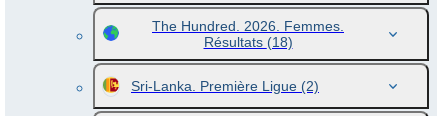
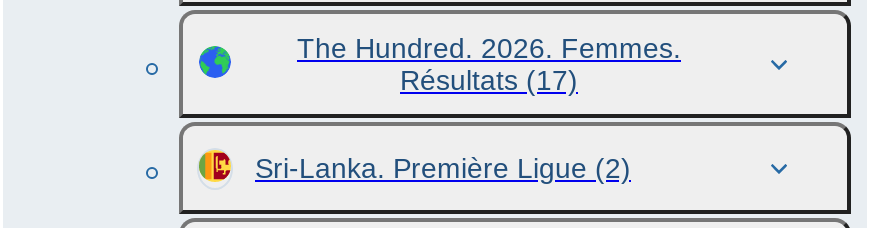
- Résultats (18)
+ Résultats (17)
